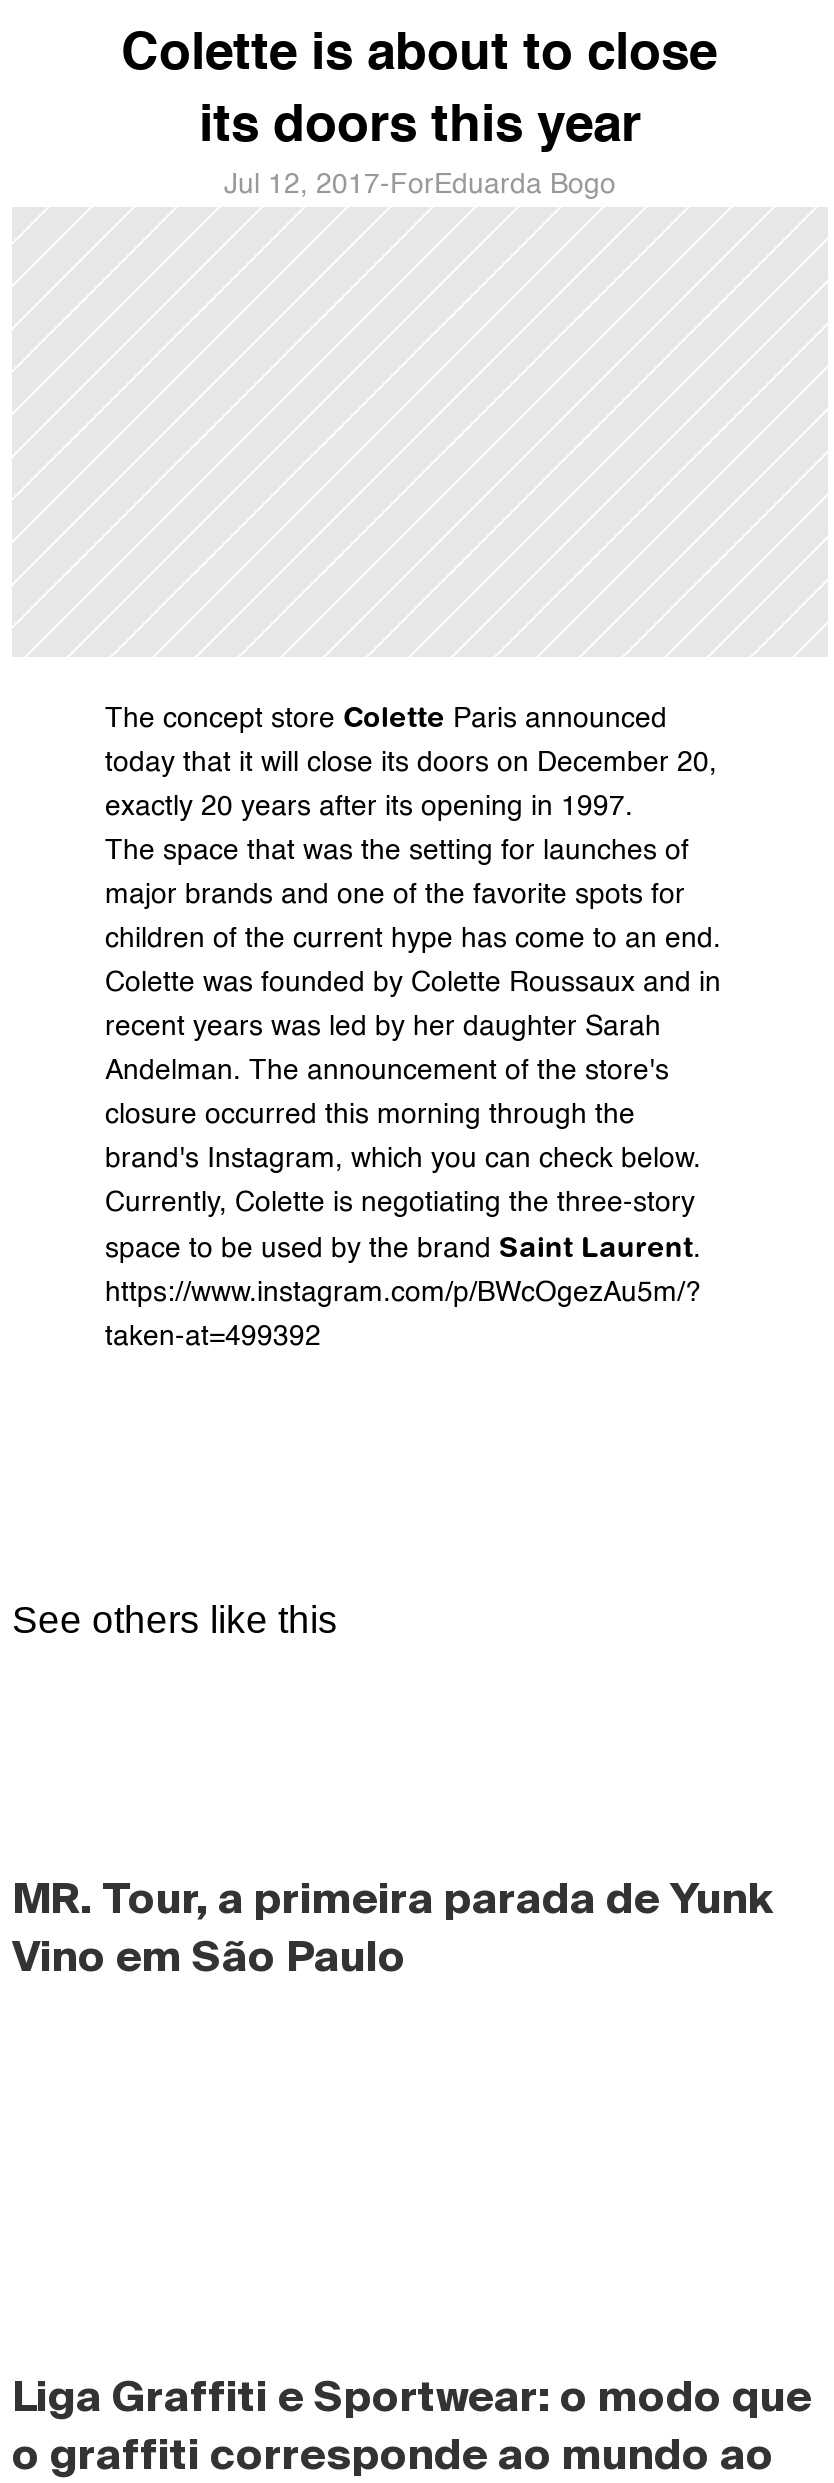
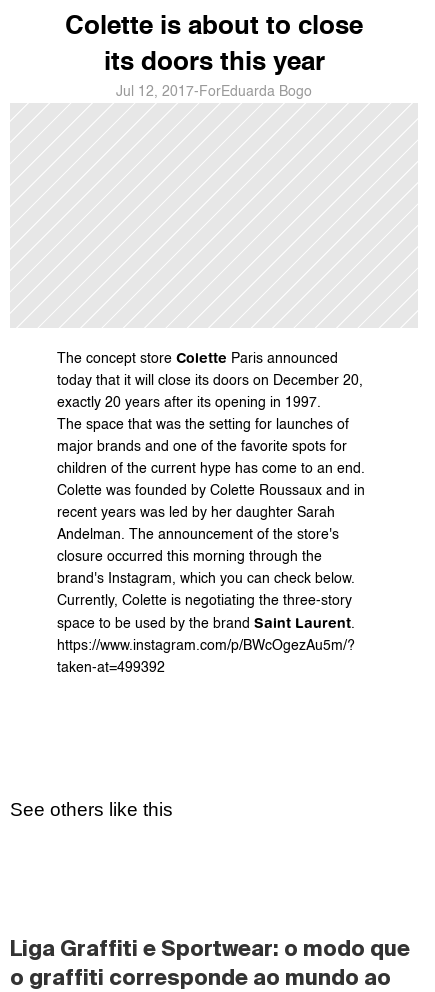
- MR. Tour, a primeira parada de Yunk
- Vino em São Paulo
